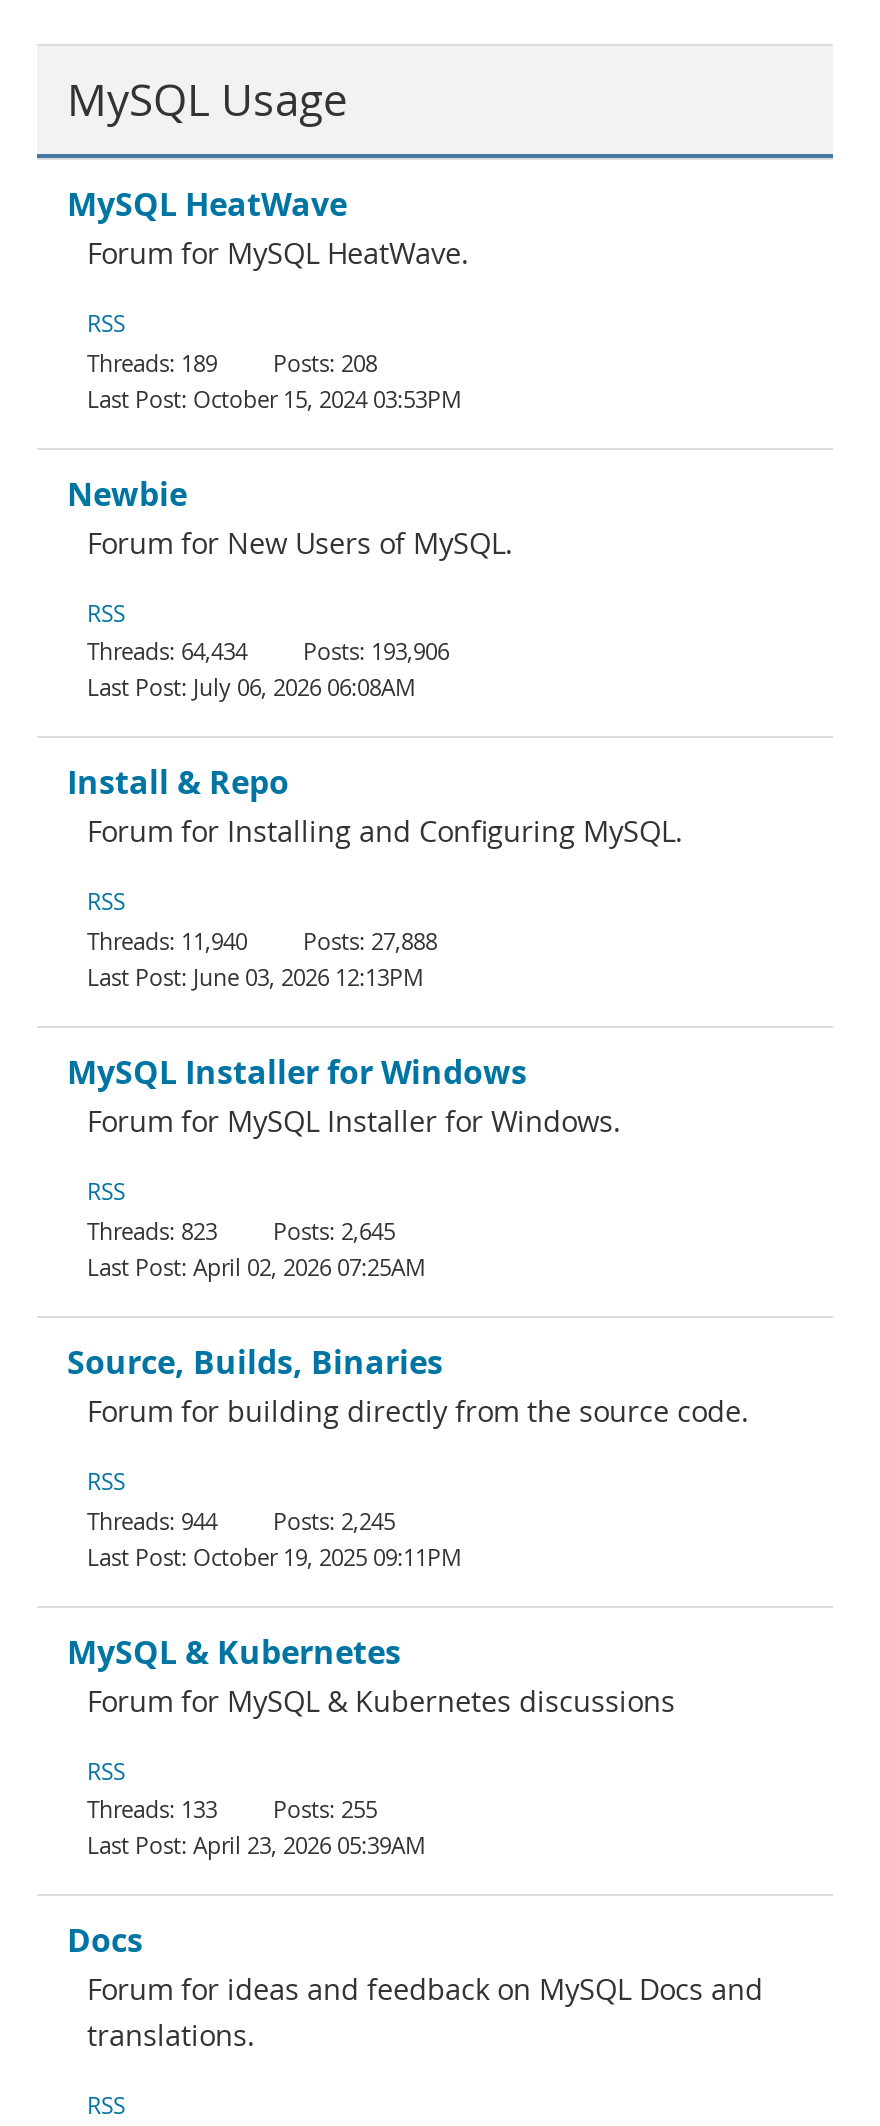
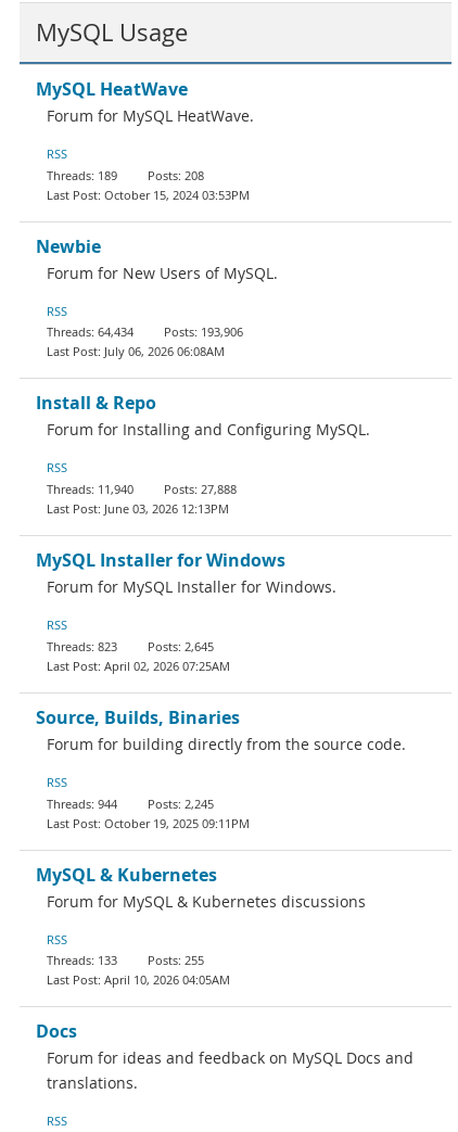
- April 23, 2026 05:39AM
+ April 10, 2026 04:05AM
